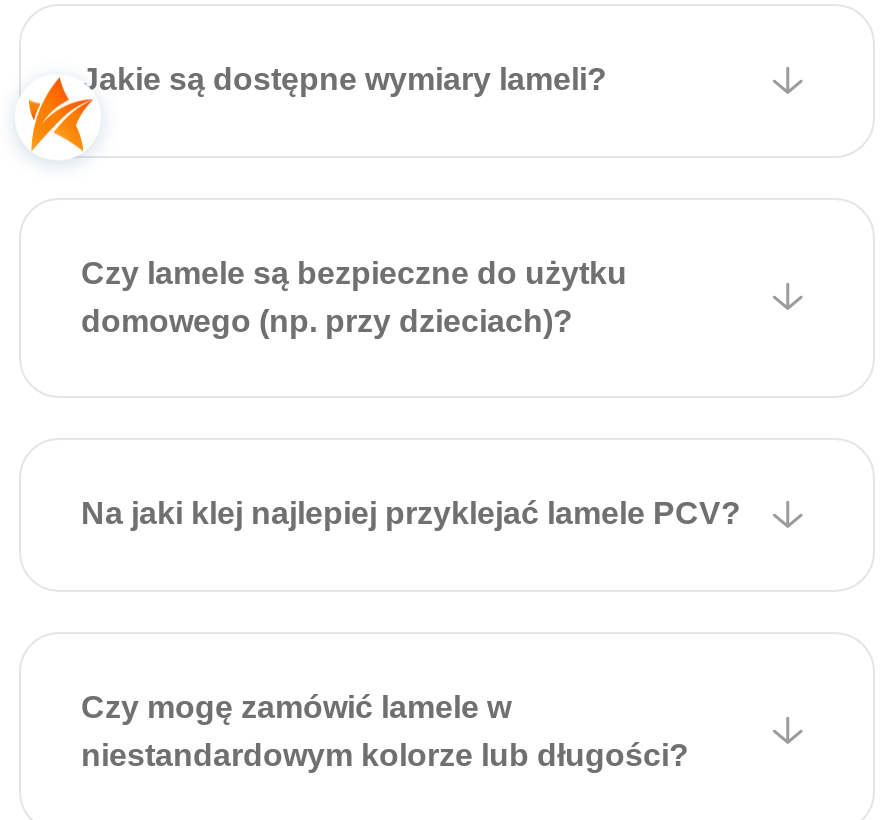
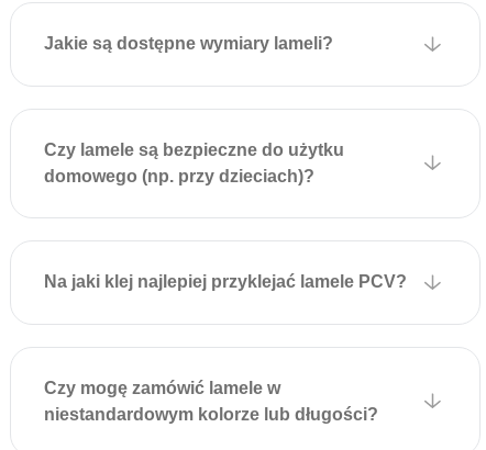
- [image]
